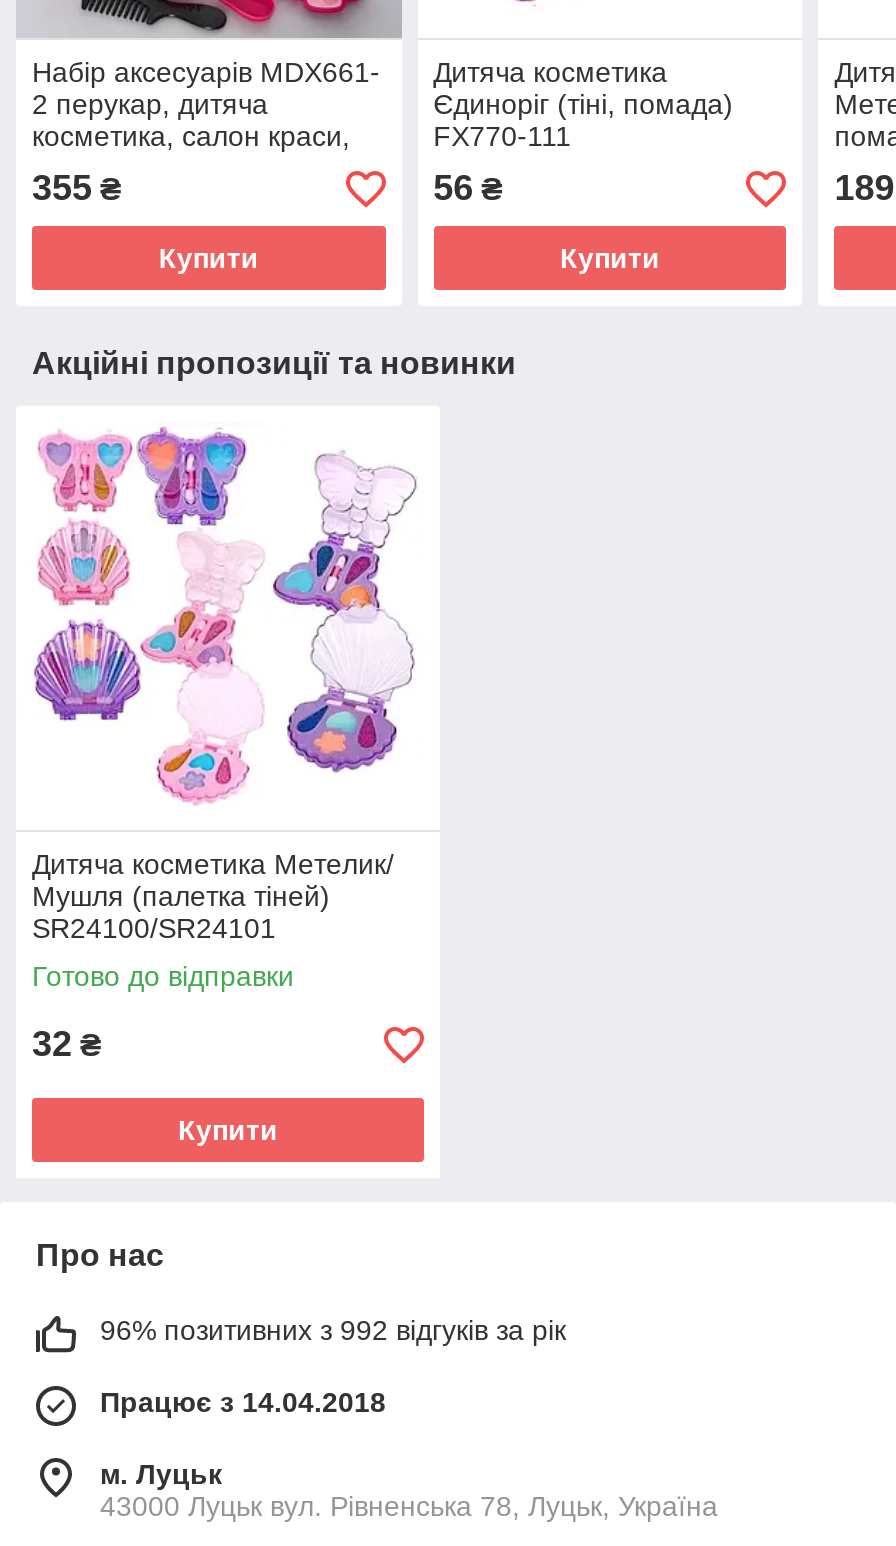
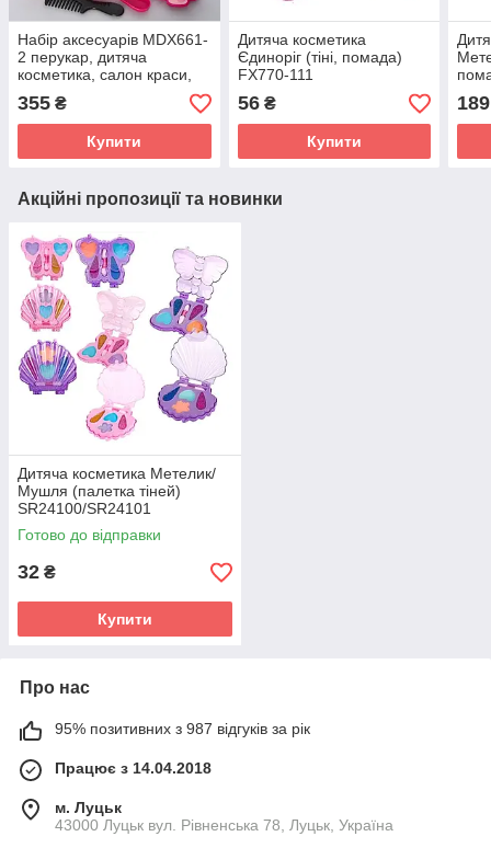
- 96% позитивних з 992 відгуків за рік
+ 95% позитивних з 987 відгуків за рік
